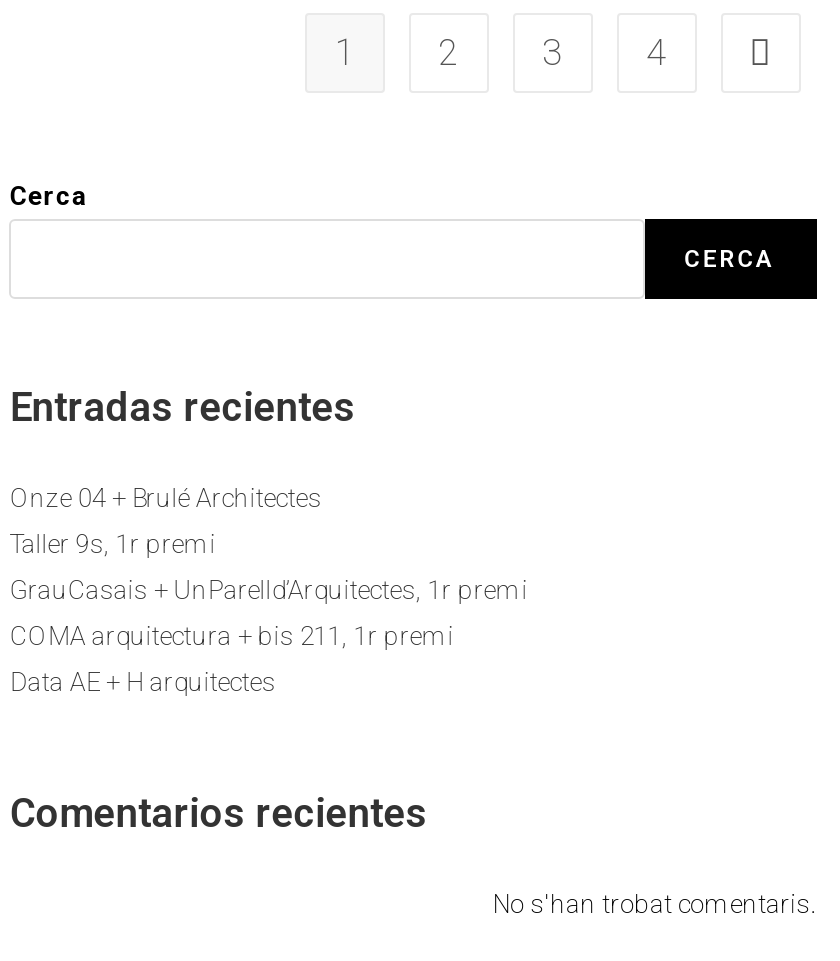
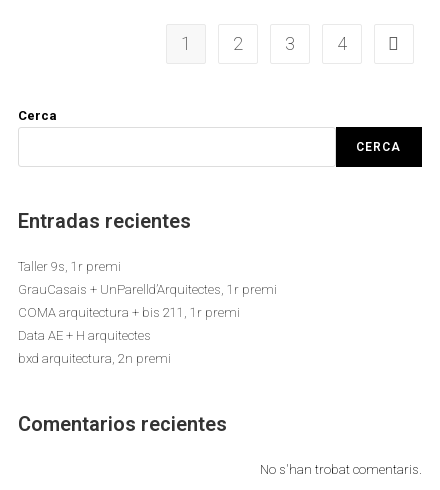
- Onze 04 + Brulé Architectes

moved up: Taller 9s, 1r premi | GrauCasais + UnParelld’Arquitectes, 1r premi | COMA arquitectura + bis 211, 1r premi | Data AE + H arquitectes

+ bxd arquitectura, 2n premi
